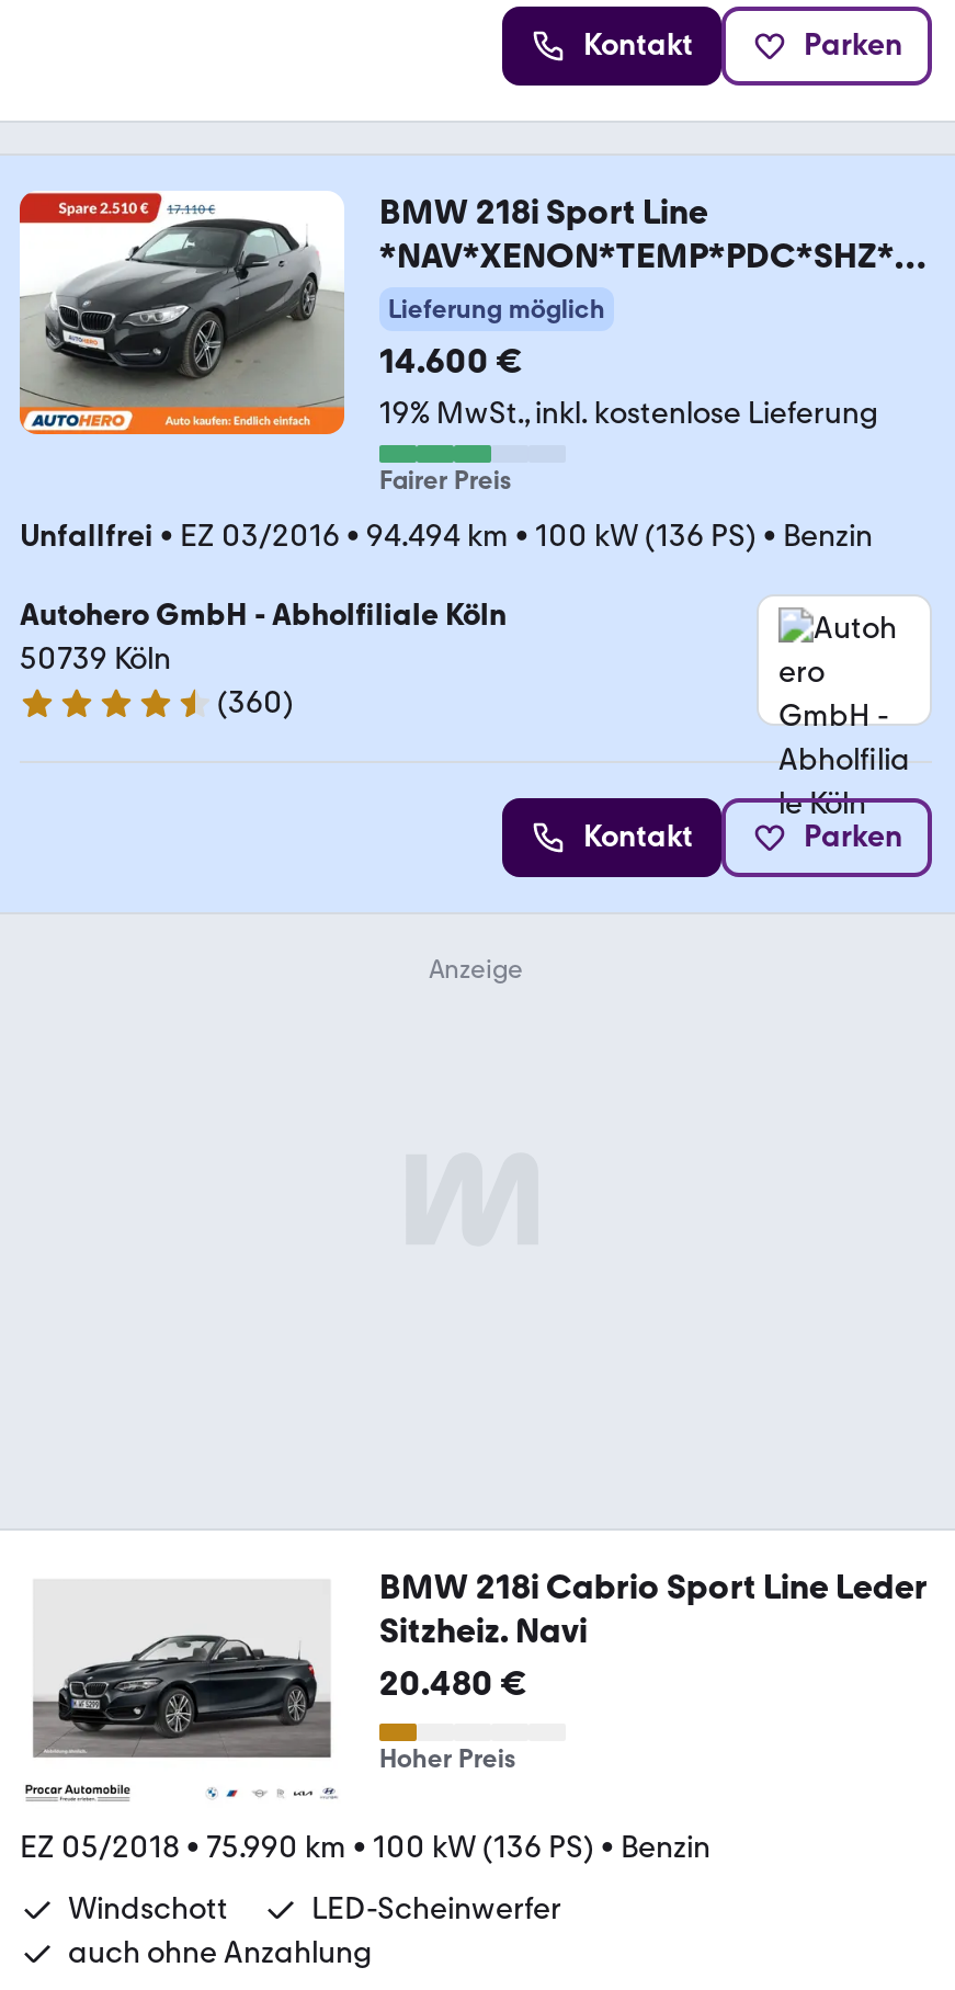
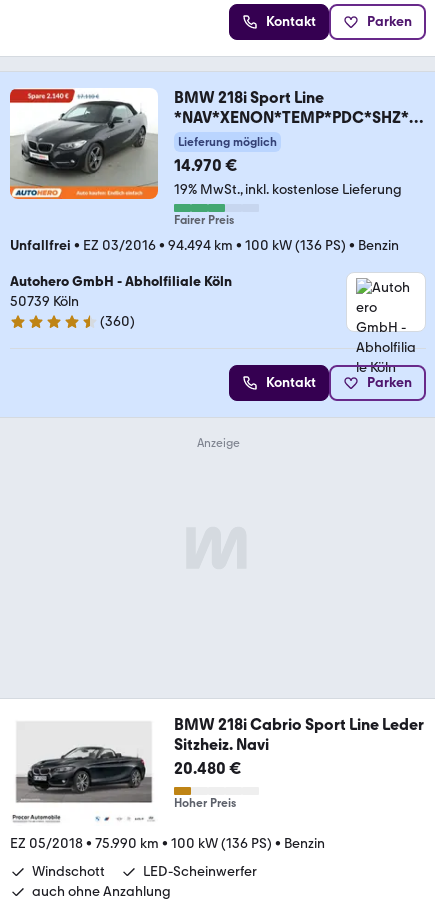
- 14.600 €
+ 14.970 €
